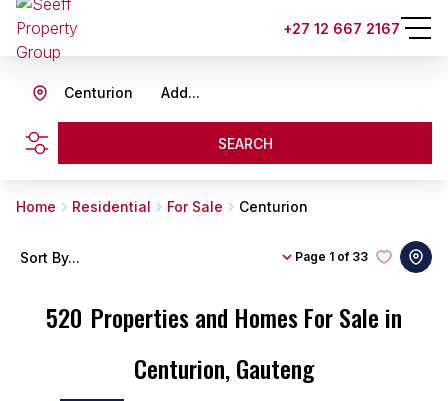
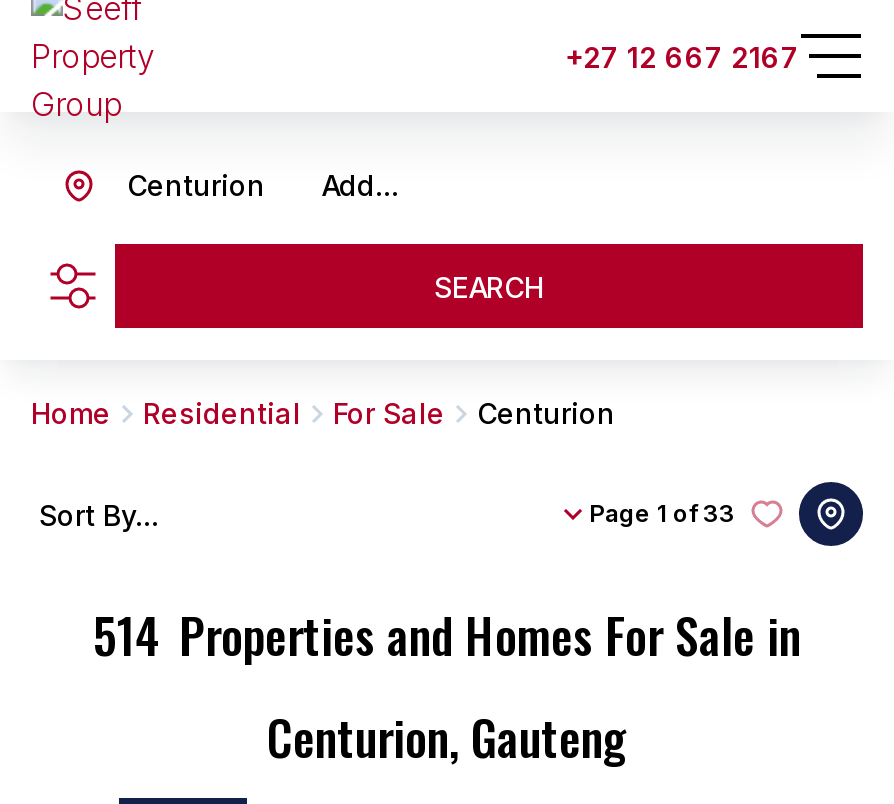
- 520 Properties and Homes For Sale in
+ 514 Properties and Homes For Sale in
